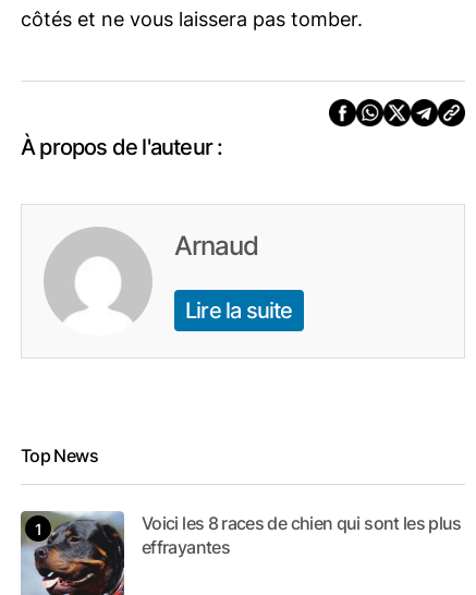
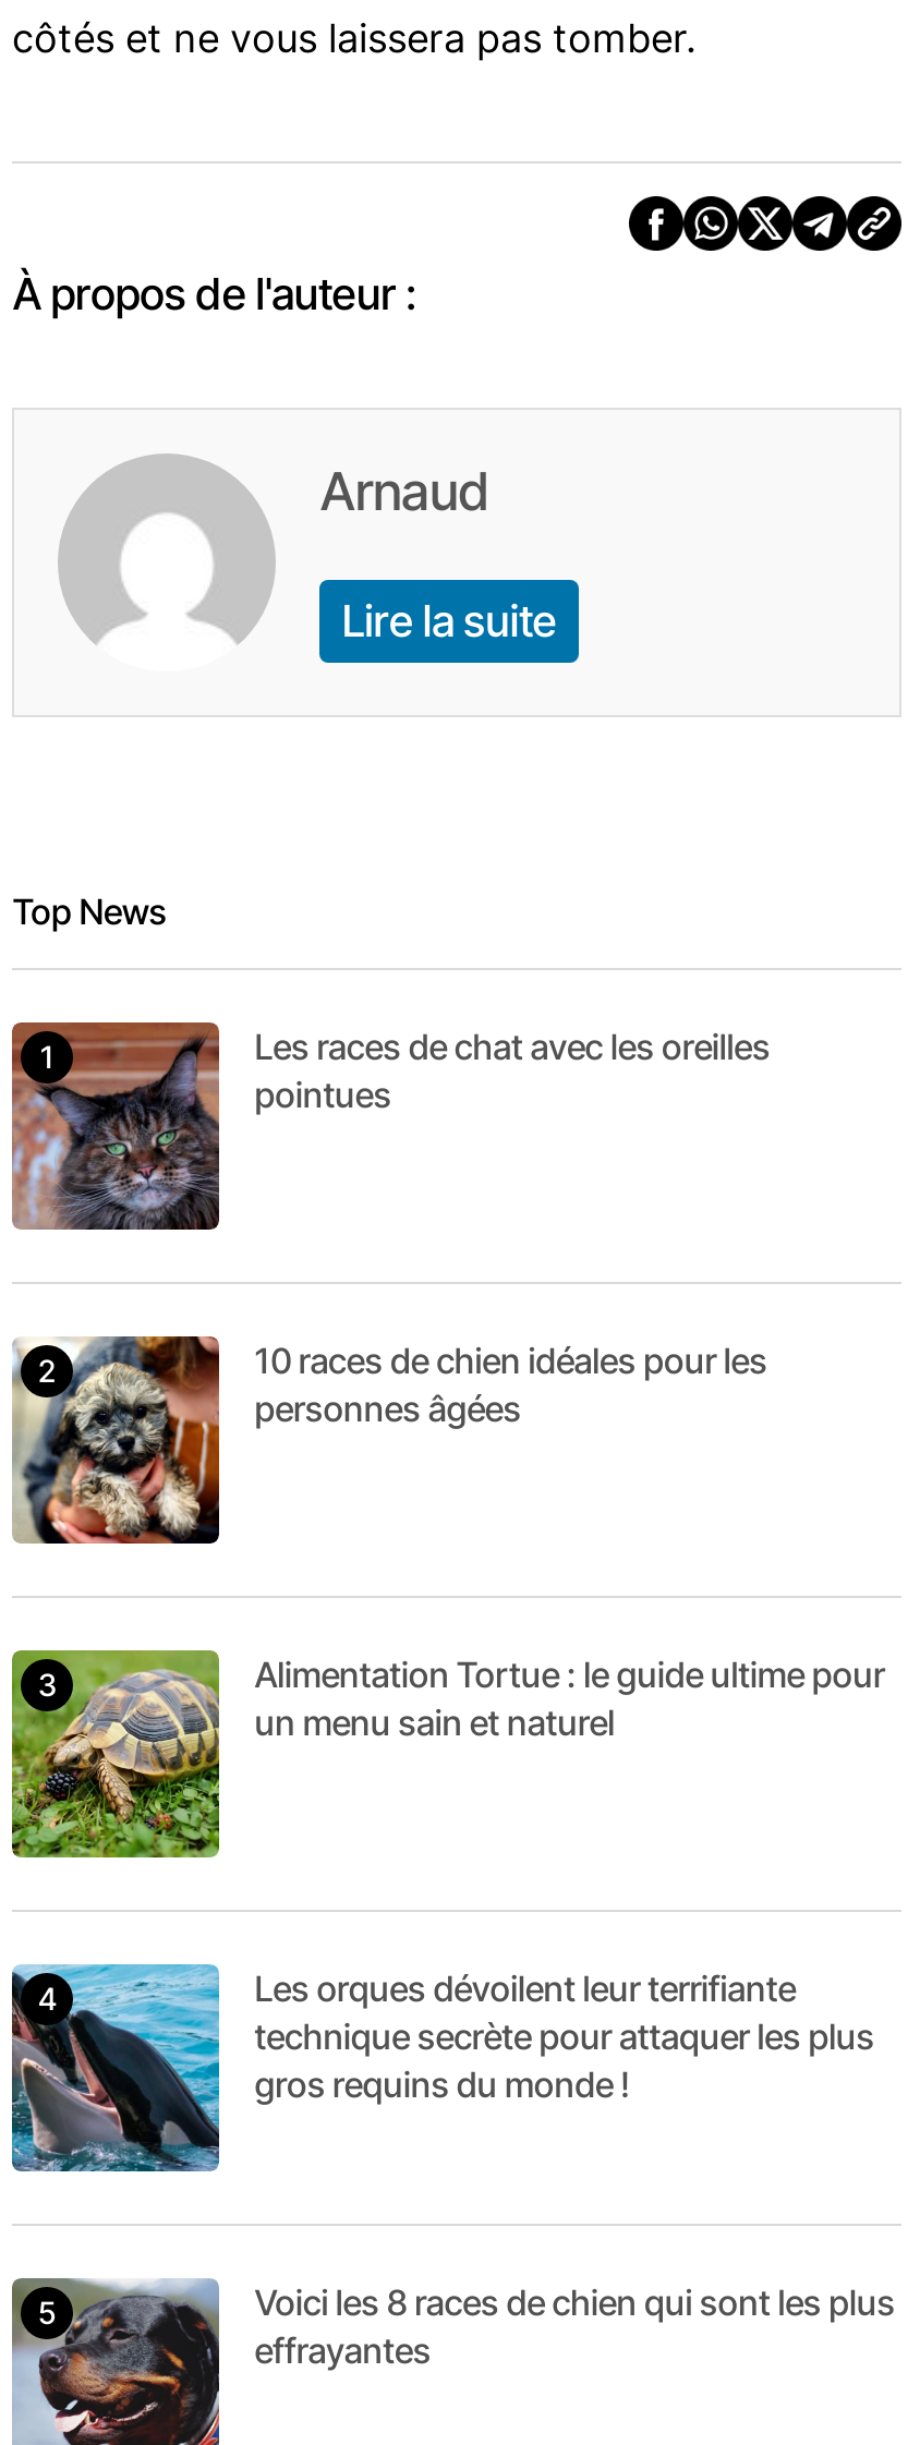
+ [image]
+ Les races de chat avec les oreilles
+ pointues

+ [image]
+ Alimentation Tortue : le guide ultime pour
+ un menu sain et naturel

+ [image]
+ Les orques dévoilent leur terrifiante
+ technique secrète pour attaquer les plus
+ gros requins du monde !

+ [image]
+ 10 races de chien idéales pour les
+ personnes âgées
